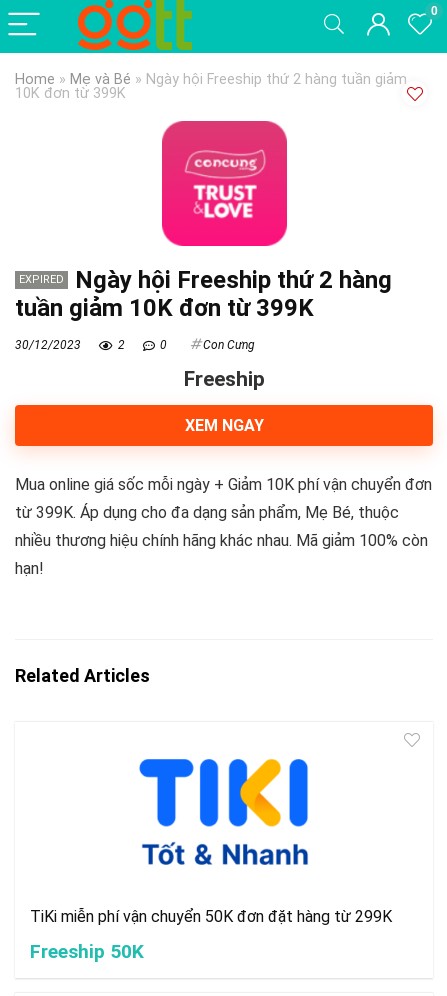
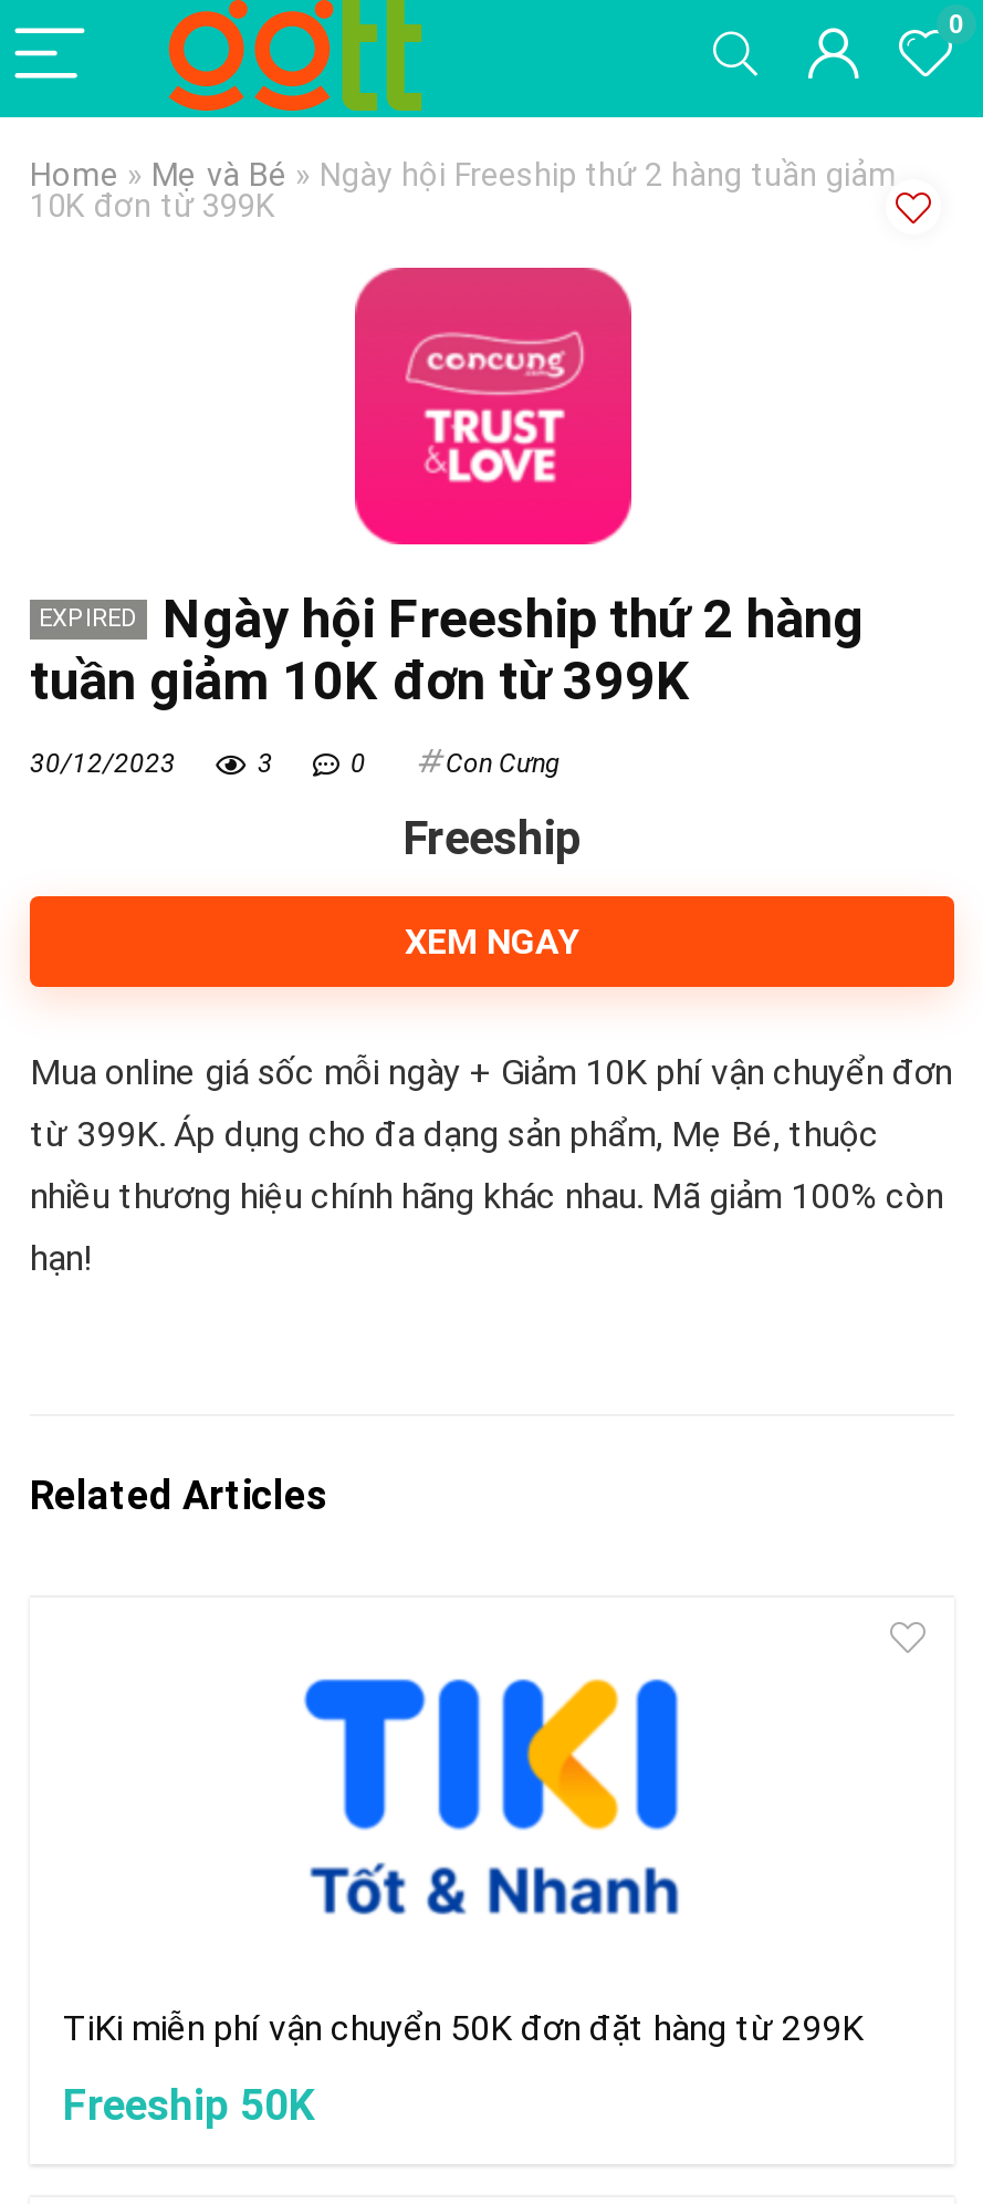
- 2
+ 3
